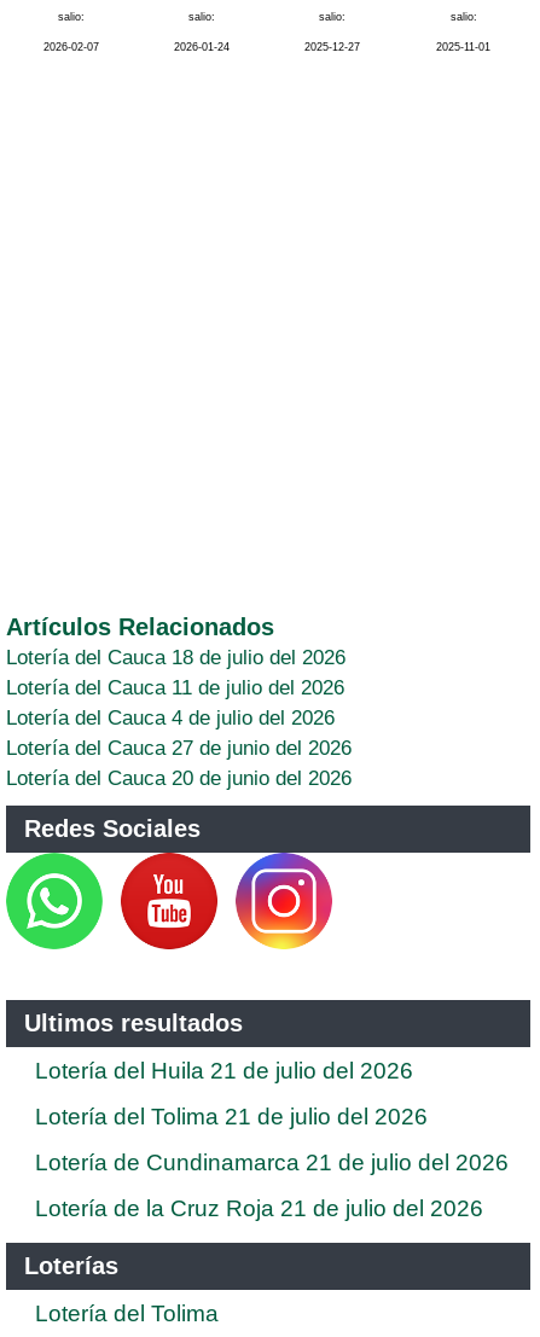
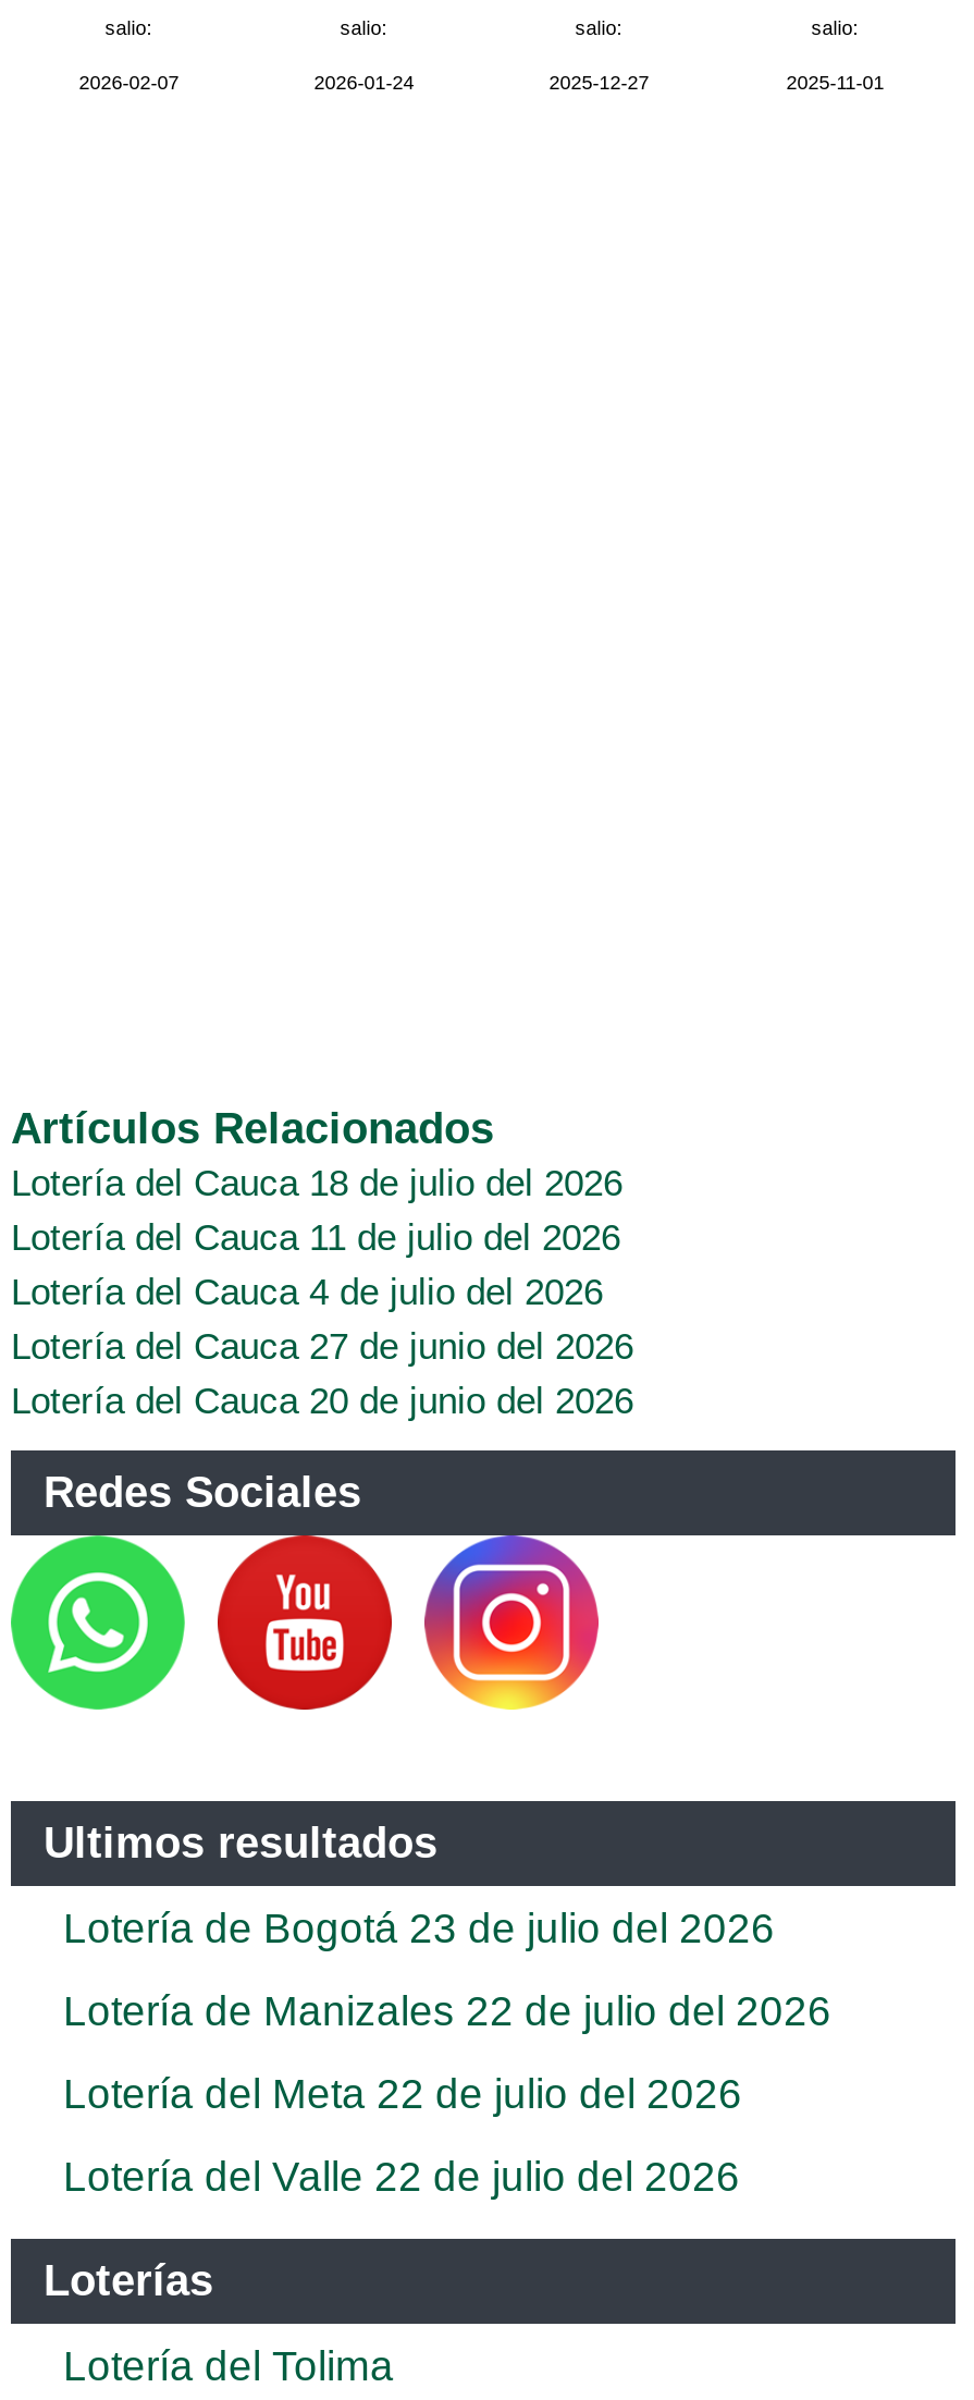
- Lotería del Huila 21 de julio del 2026
+ Lotería de Bogotá 23 de julio del 2026

- Lotería del Tolima 21 de julio del 2026
+ Lotería de Manizales 22 de julio del 2026

- Lotería de Cundinamarca 21 de julio del 2026
+ Lotería del Meta 22 de julio del 2026

- Lotería de la Cruz Roja 21 de julio del 2026
+ Lotería del Valle 22 de julio del 2026
